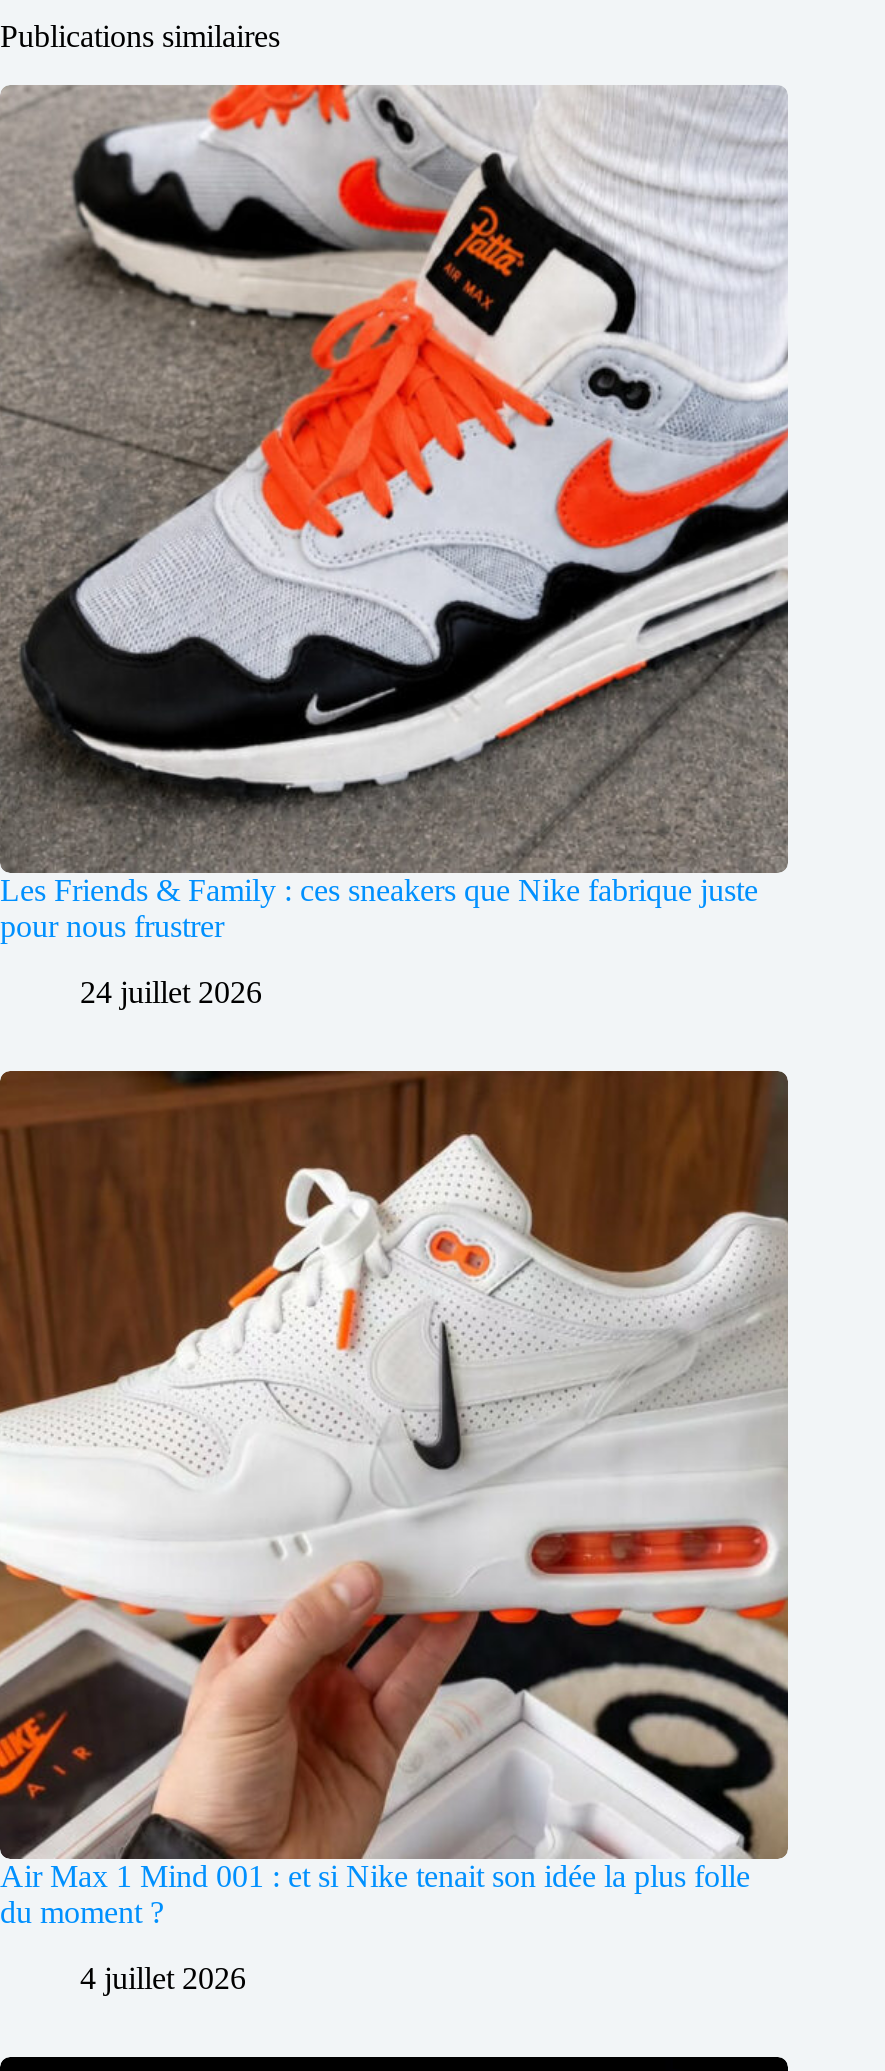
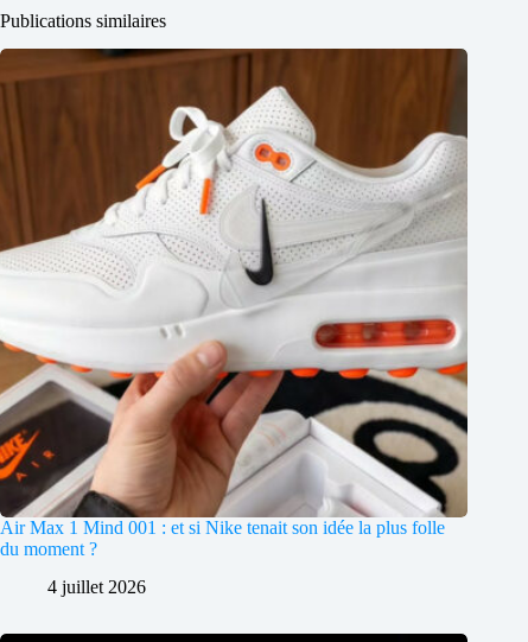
- [image]
- Les Friends & Family : ces sneakers que Nike fabrique juste
- pour nous frustrer
- 24 juillet 2026
